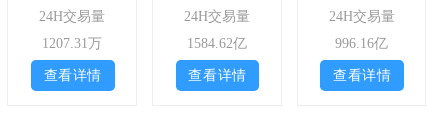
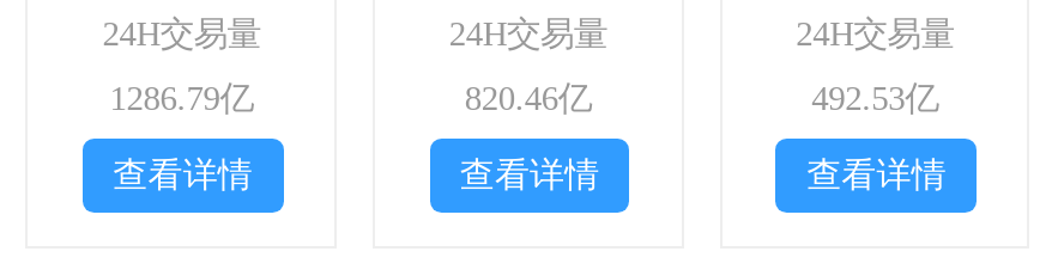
- 1207.31万
+ 1286.79亿

- 1584.62亿
+ 820.46亿

- 996.16亿
+ 492.53亿
